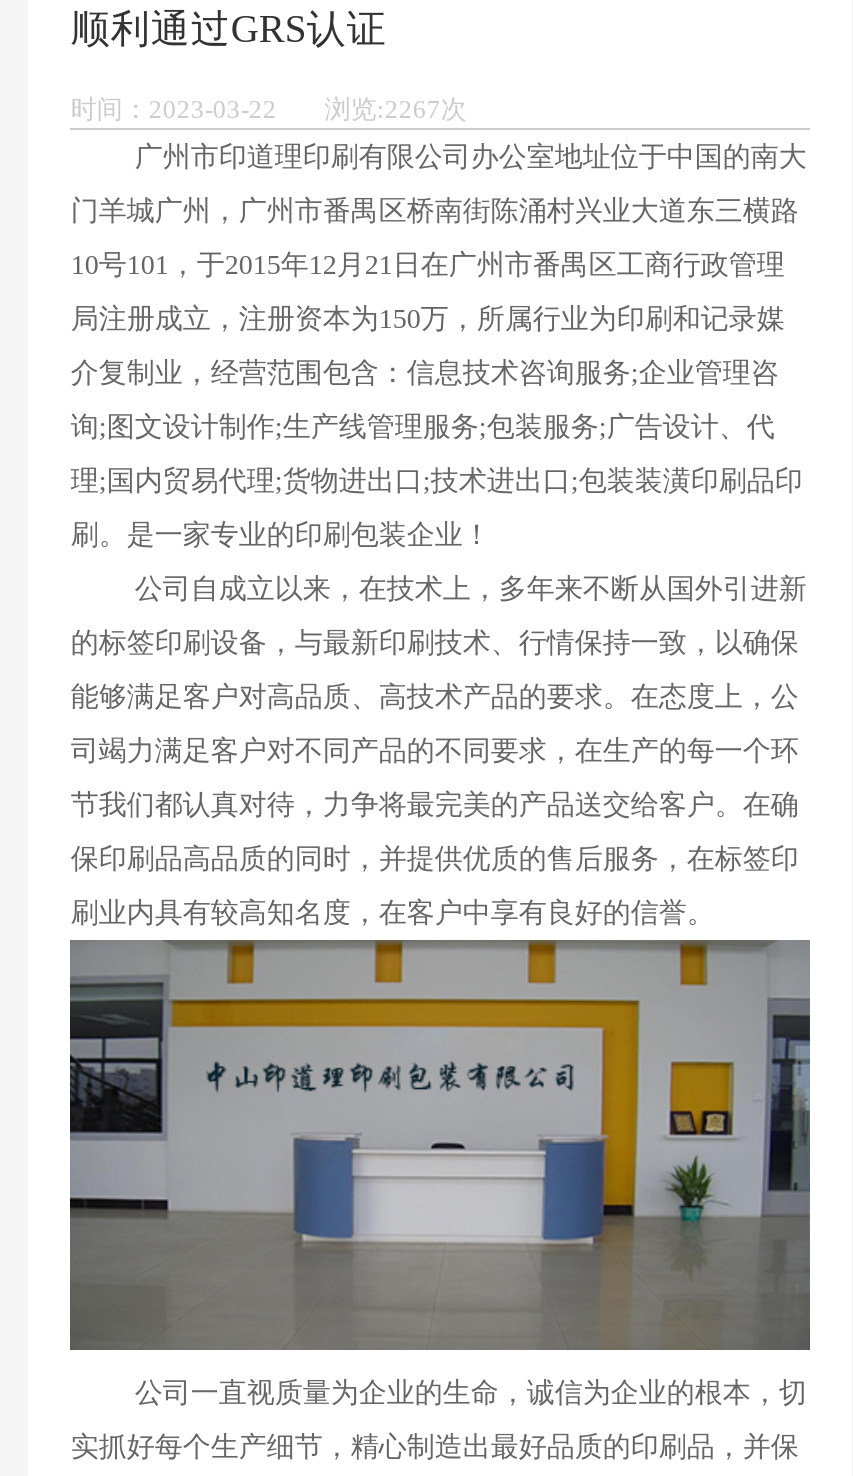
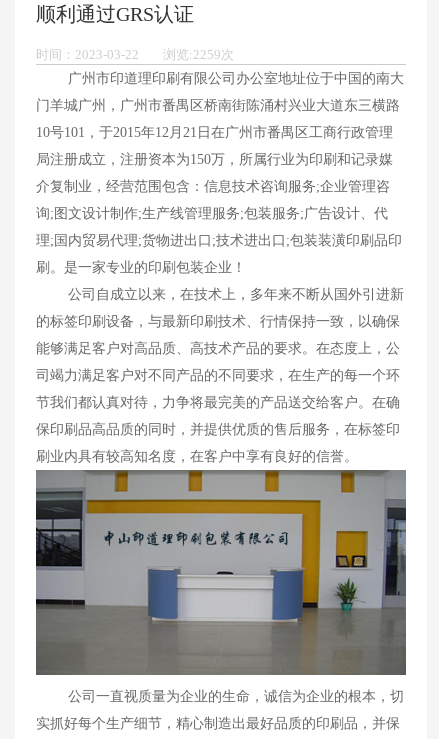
- 时间：2023-03-22 浏览:2267次
+ 时间：2023-03-22 浏览:2259次
